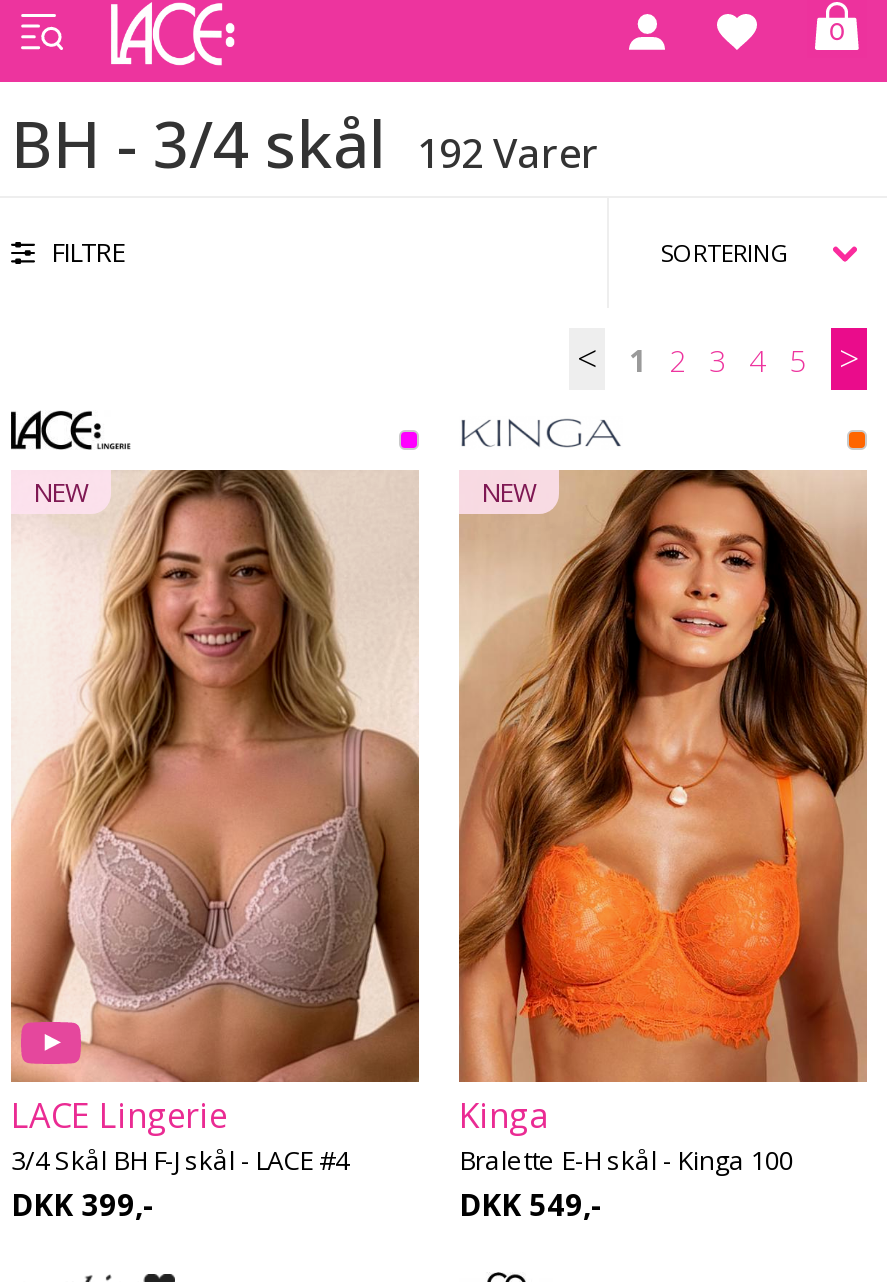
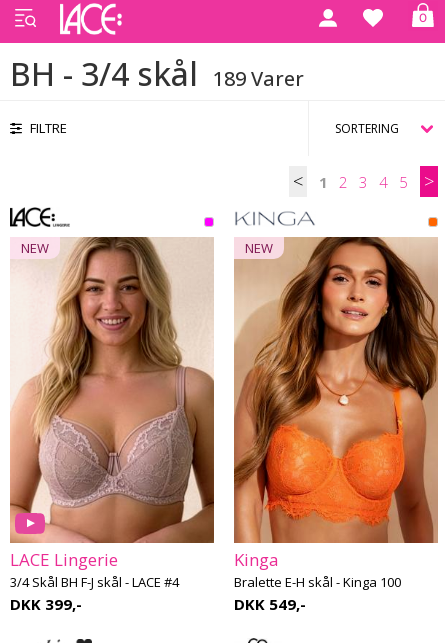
- BH - 3/4 skål 192 Varer
+ BH - 3/4 skål 189 Varer
